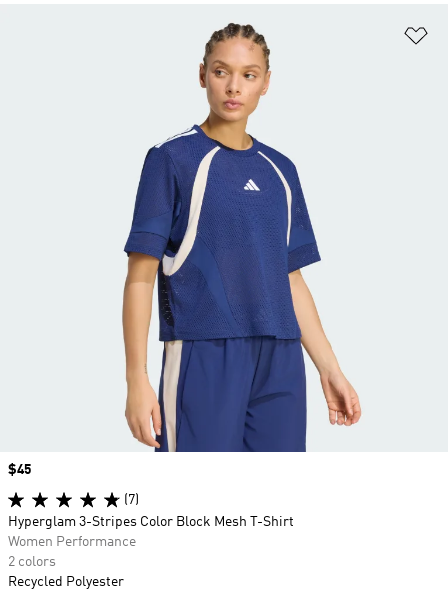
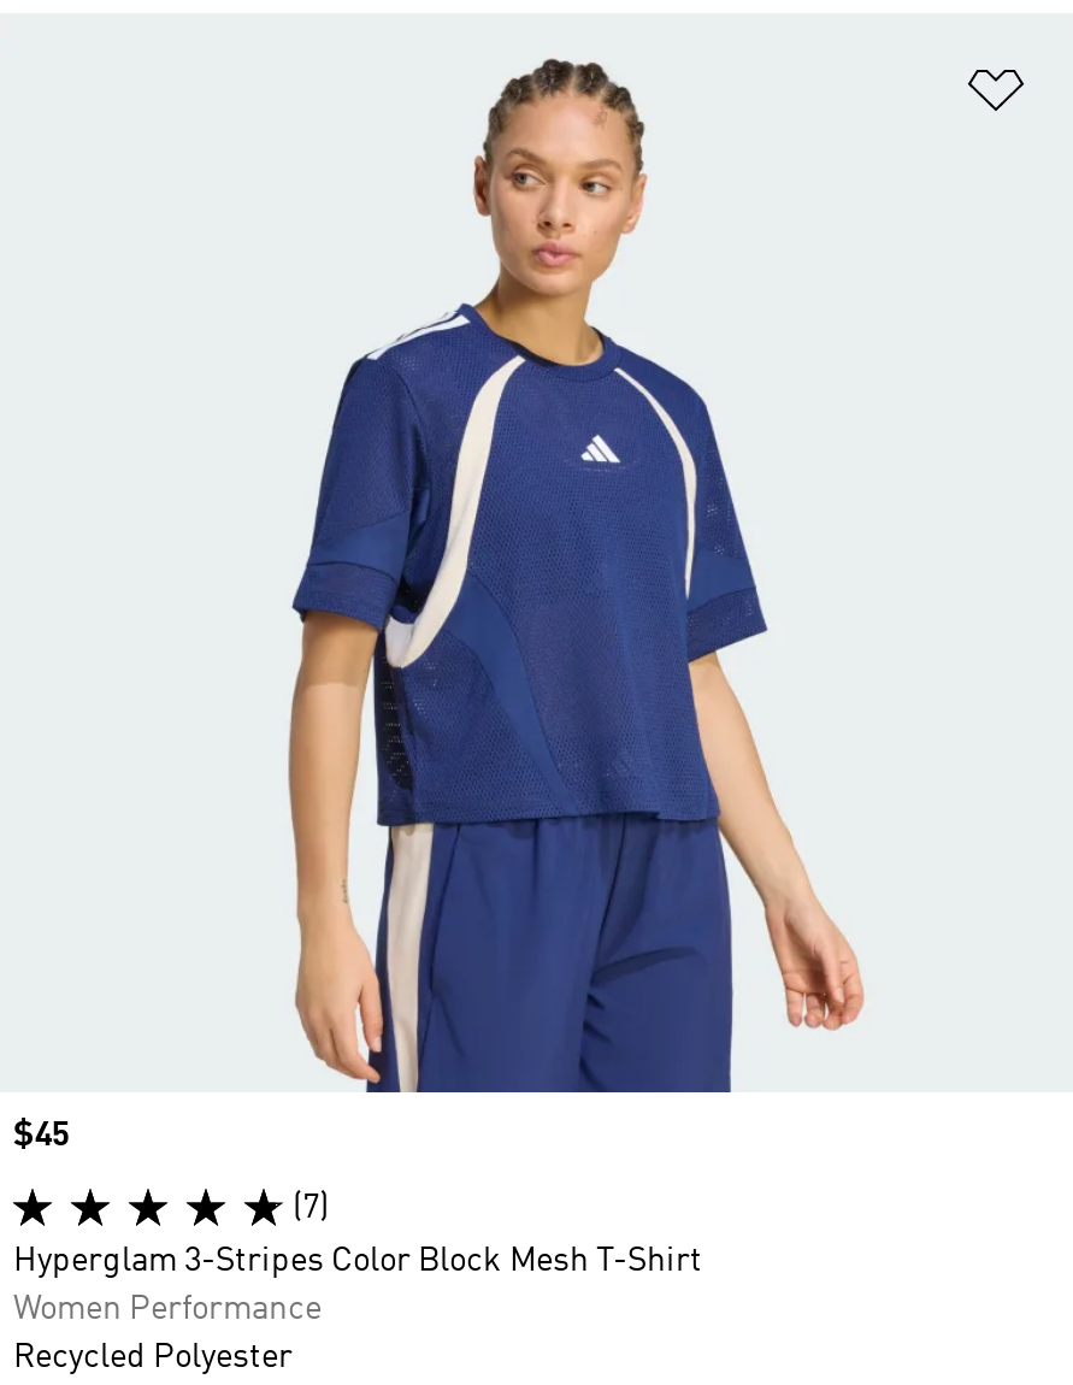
- 2 colors
